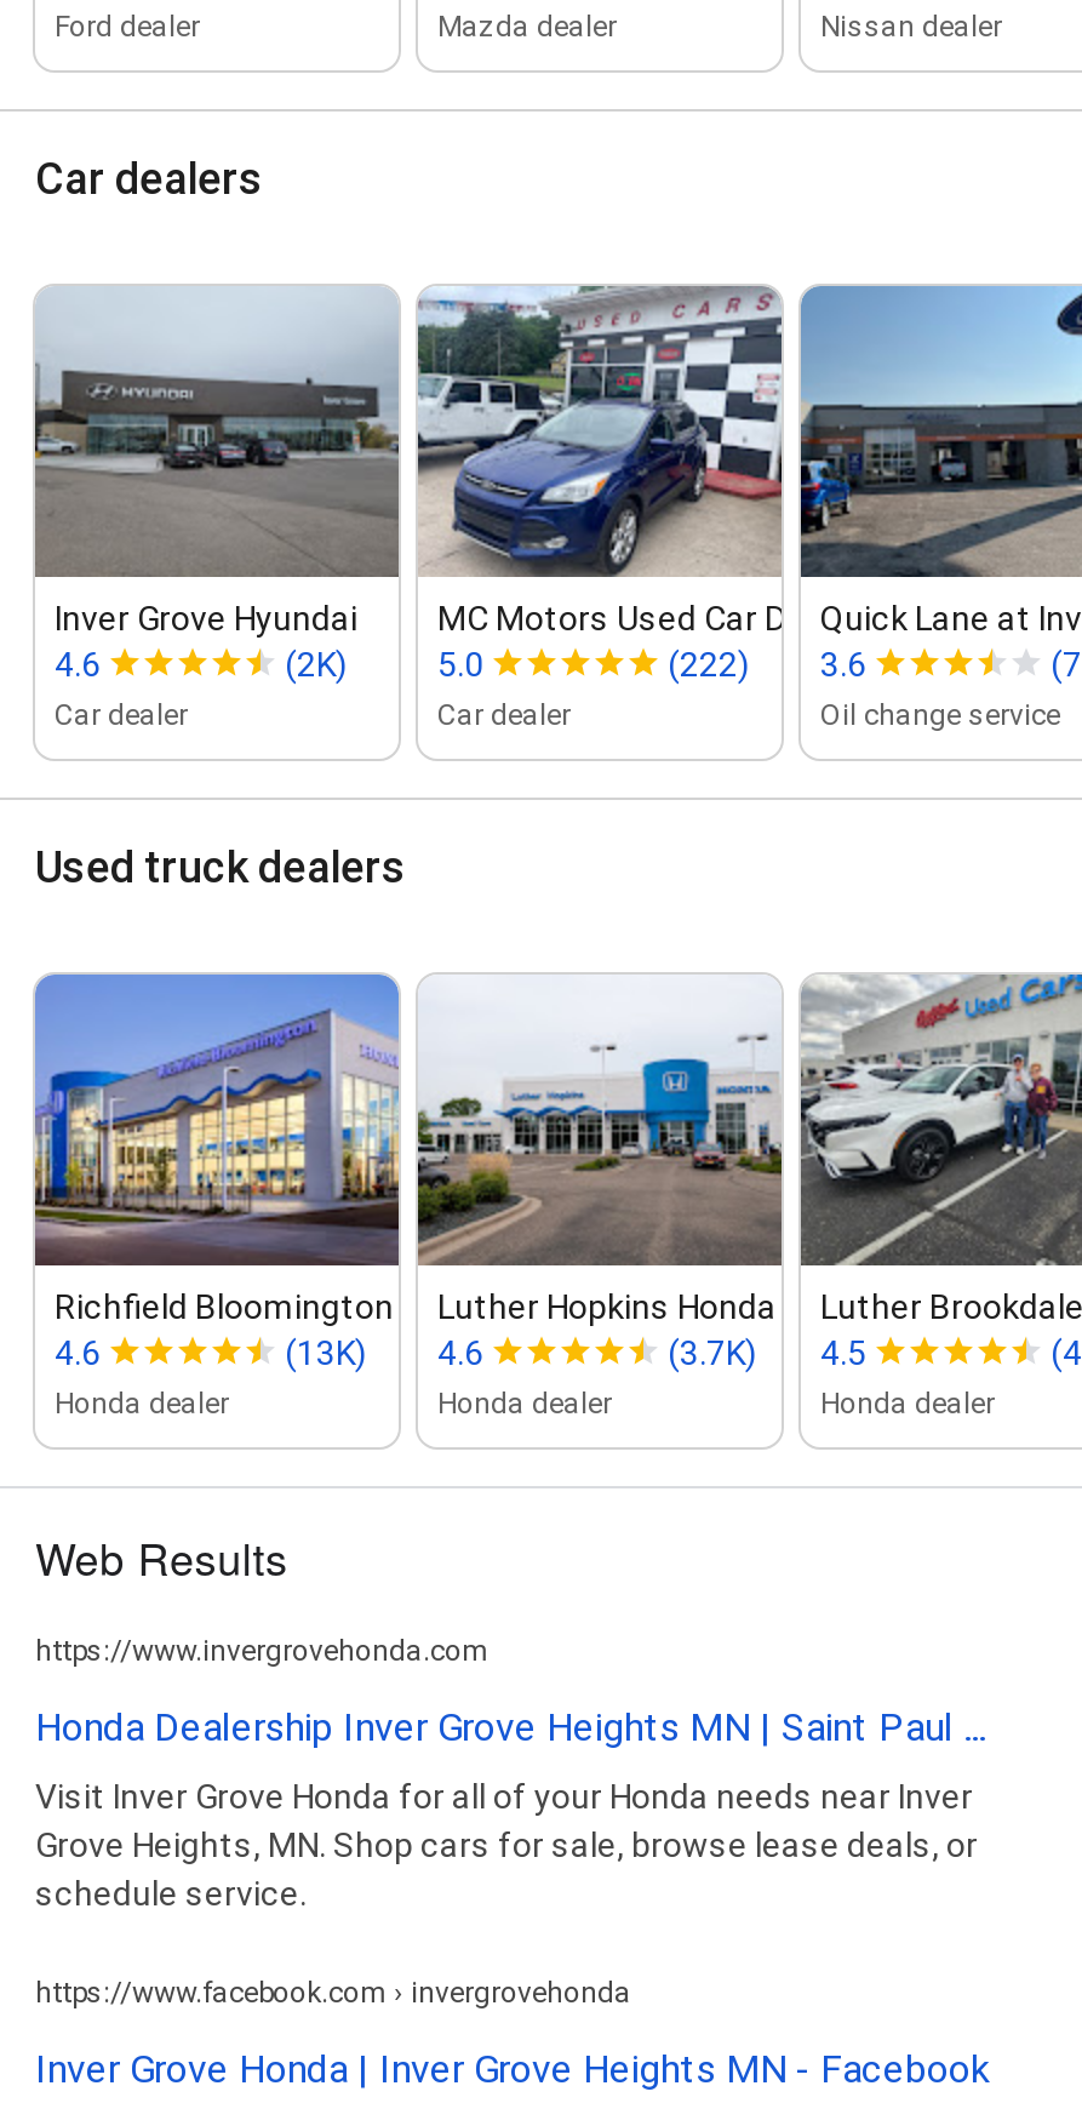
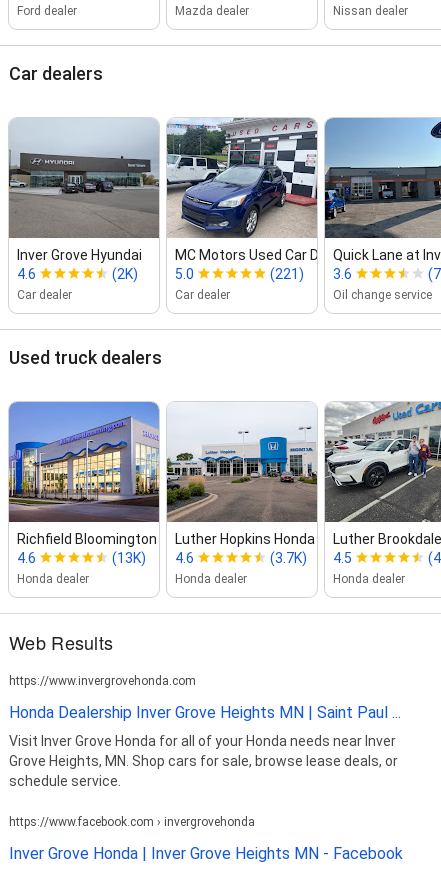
- (222) 3.6
+ (221) 3.6
